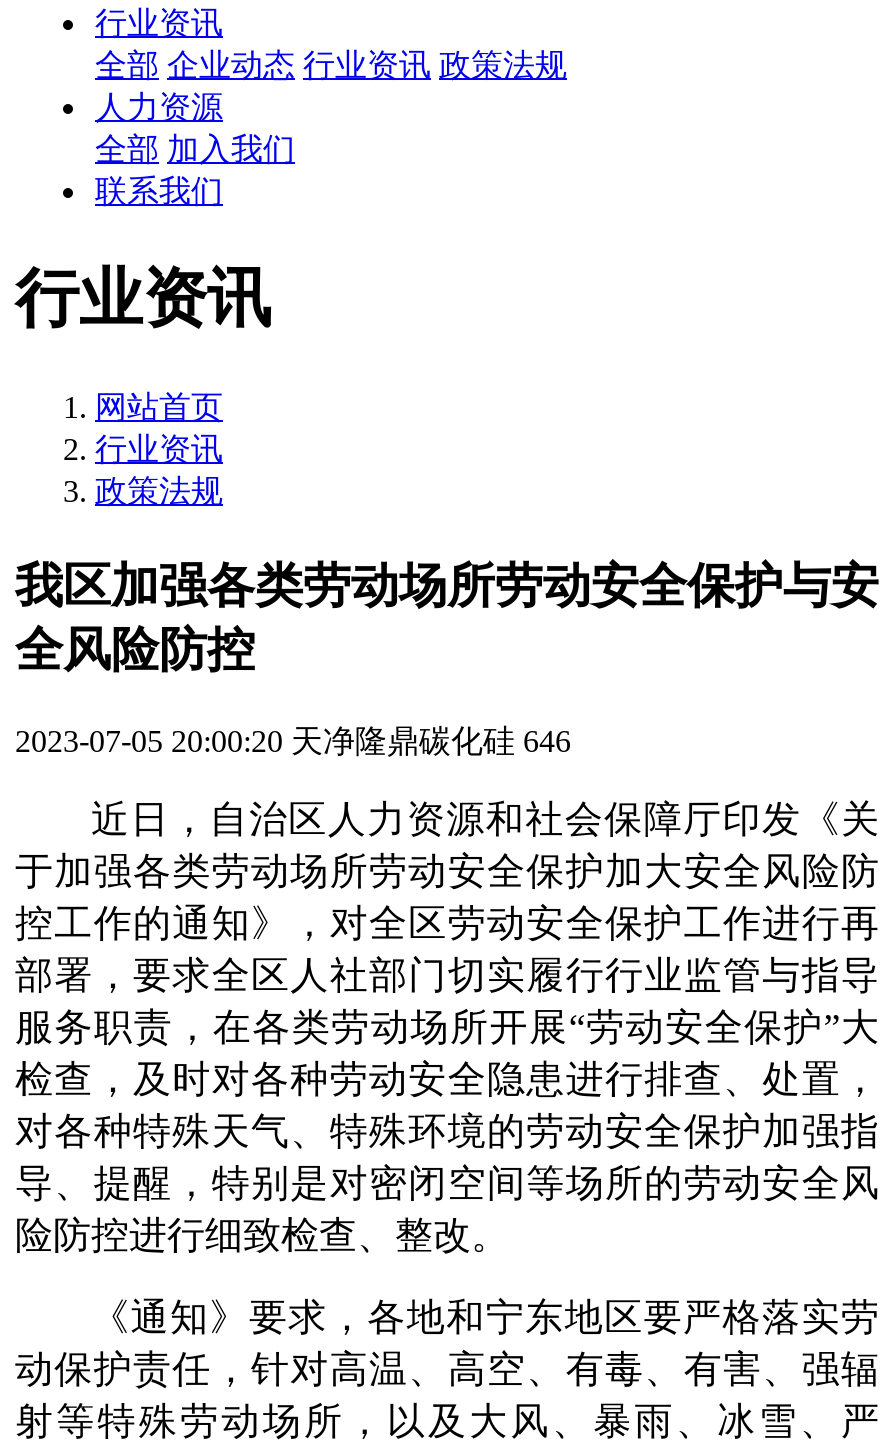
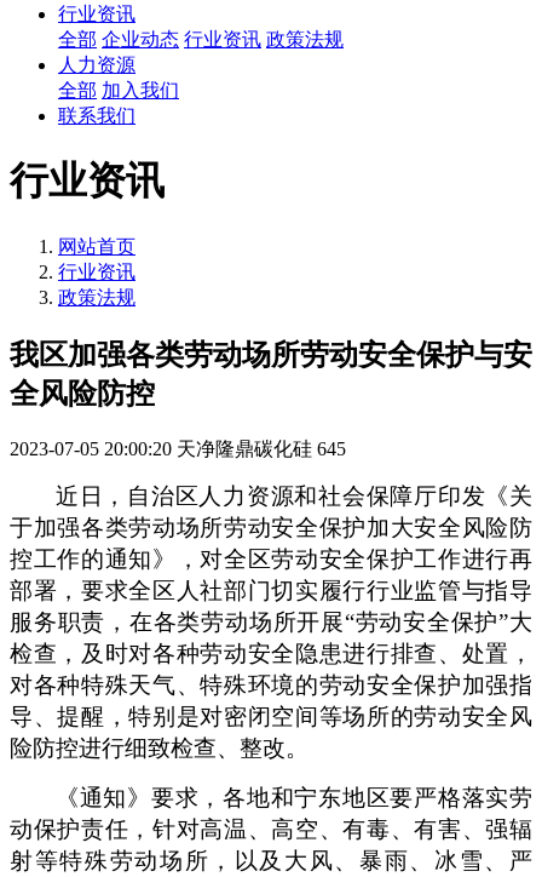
- 2023-07-05 20:00:20 天净隆鼎碳化硅 646
+ 2023-07-05 20:00:20 天净隆鼎碳化硅 645
